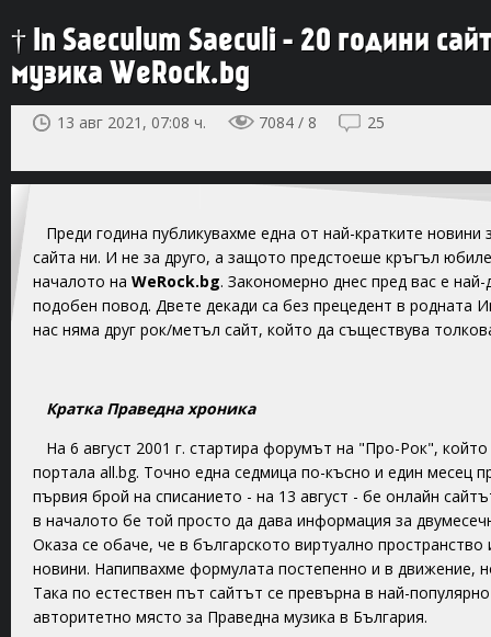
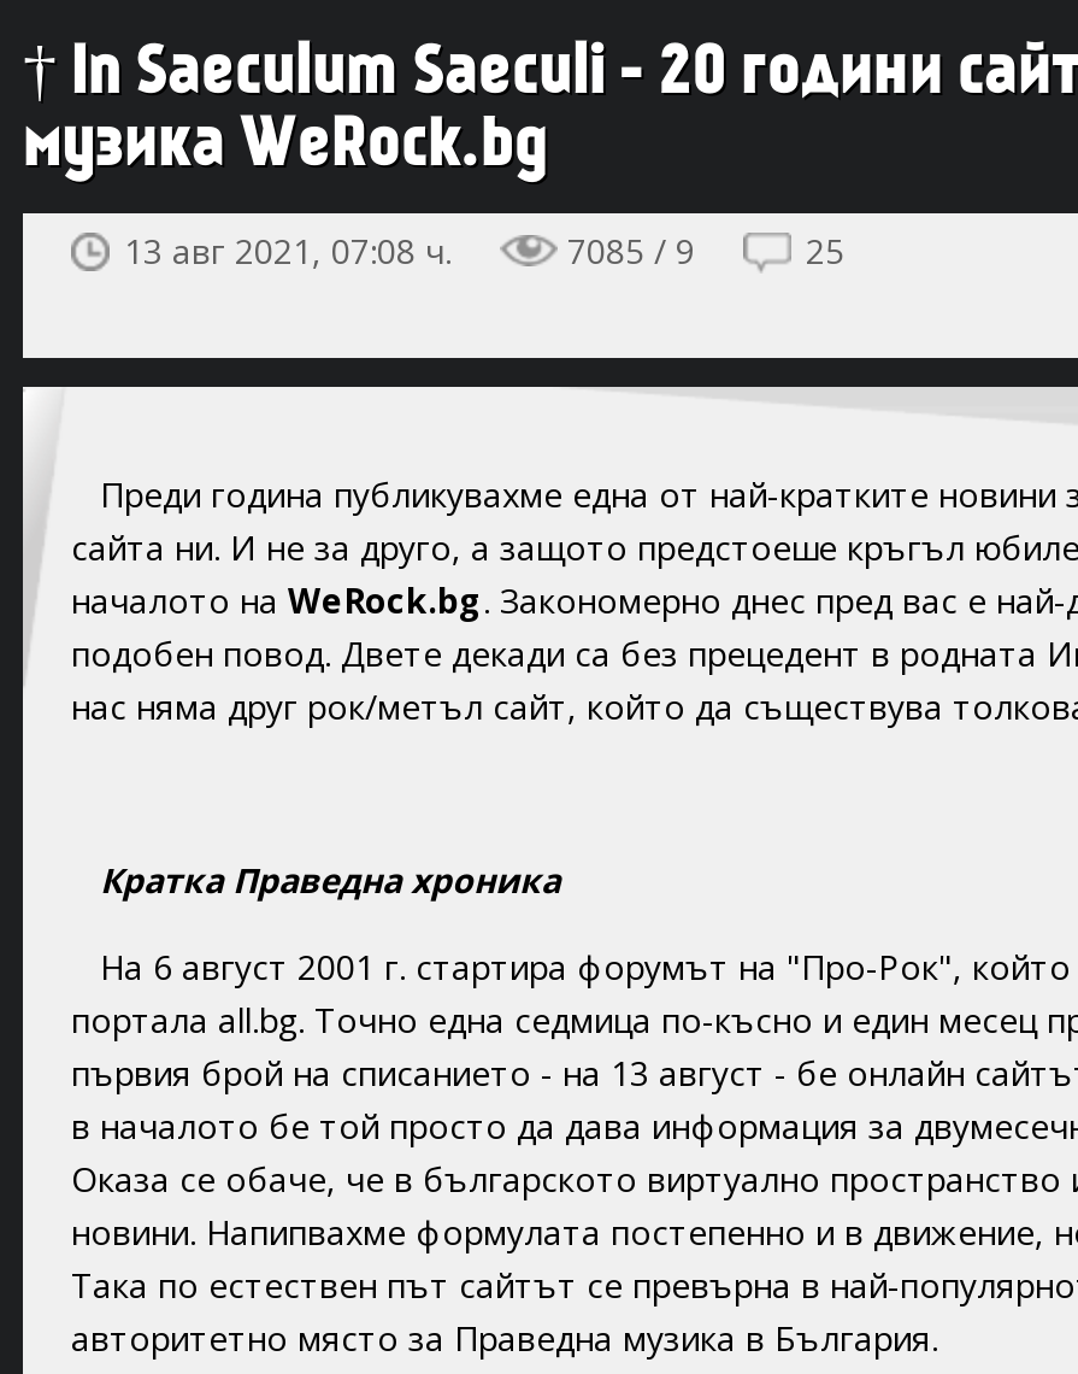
- 7084 / 8
+ 7085 / 9
